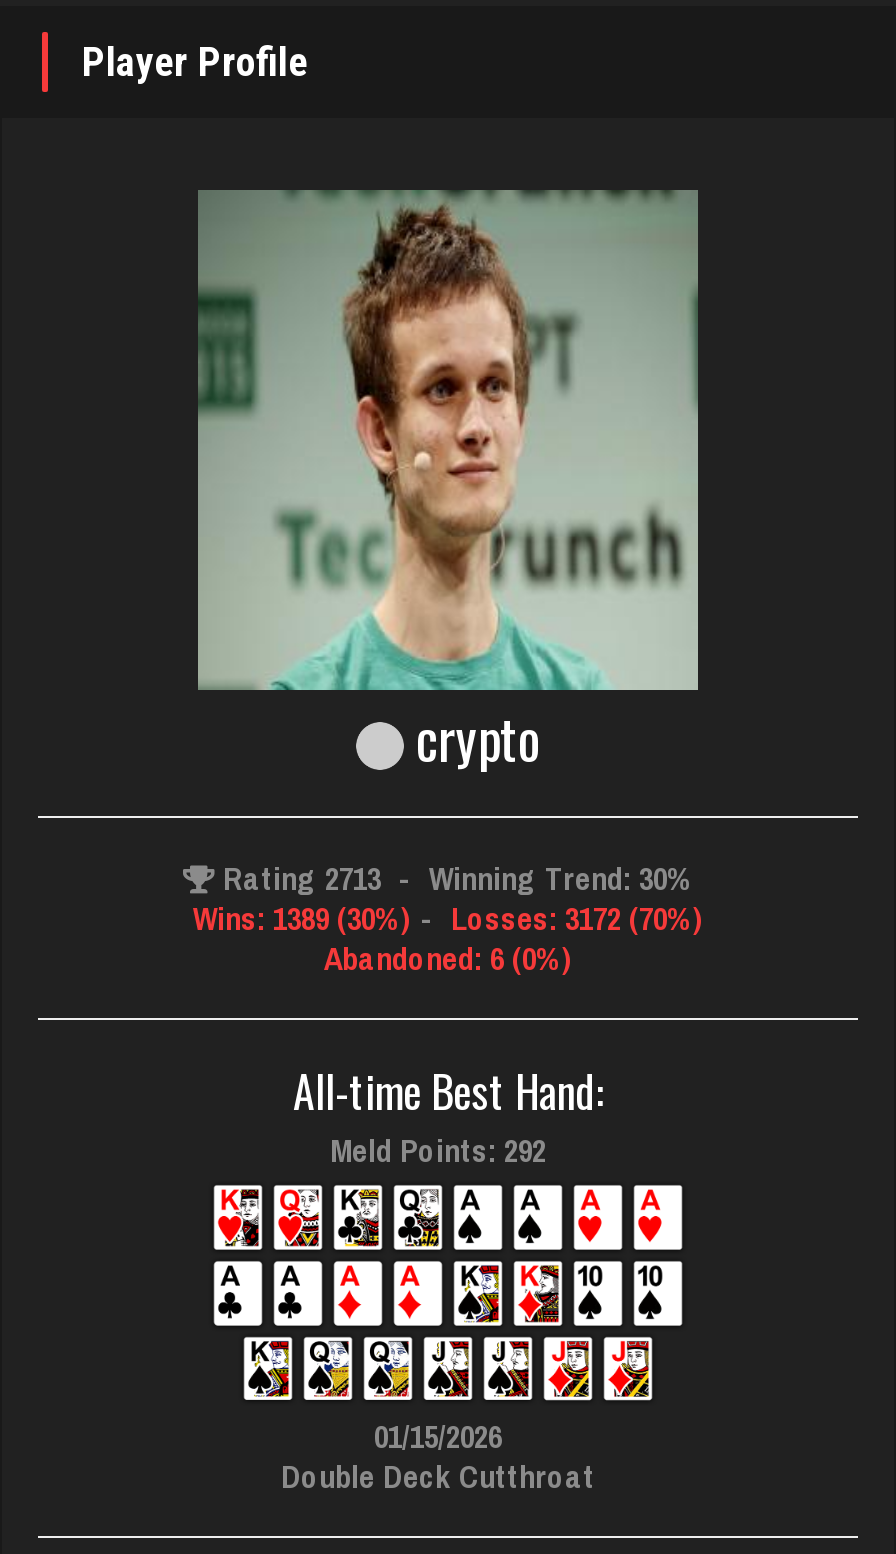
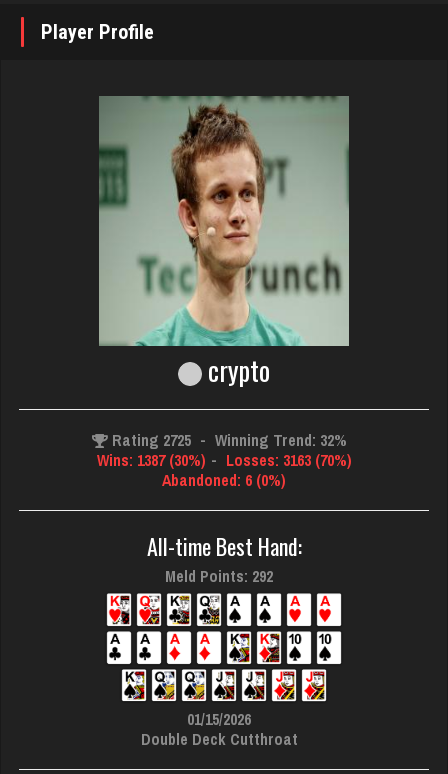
- Rating 2713 - Winning Trend: 30%
+ Rating 2725 - Winning Trend: 32%

- Wins: 1389 (30%) - Losses: 3172 (70%)
+ Wins: 1387 (30%) - Losses: 3163 (70%)
